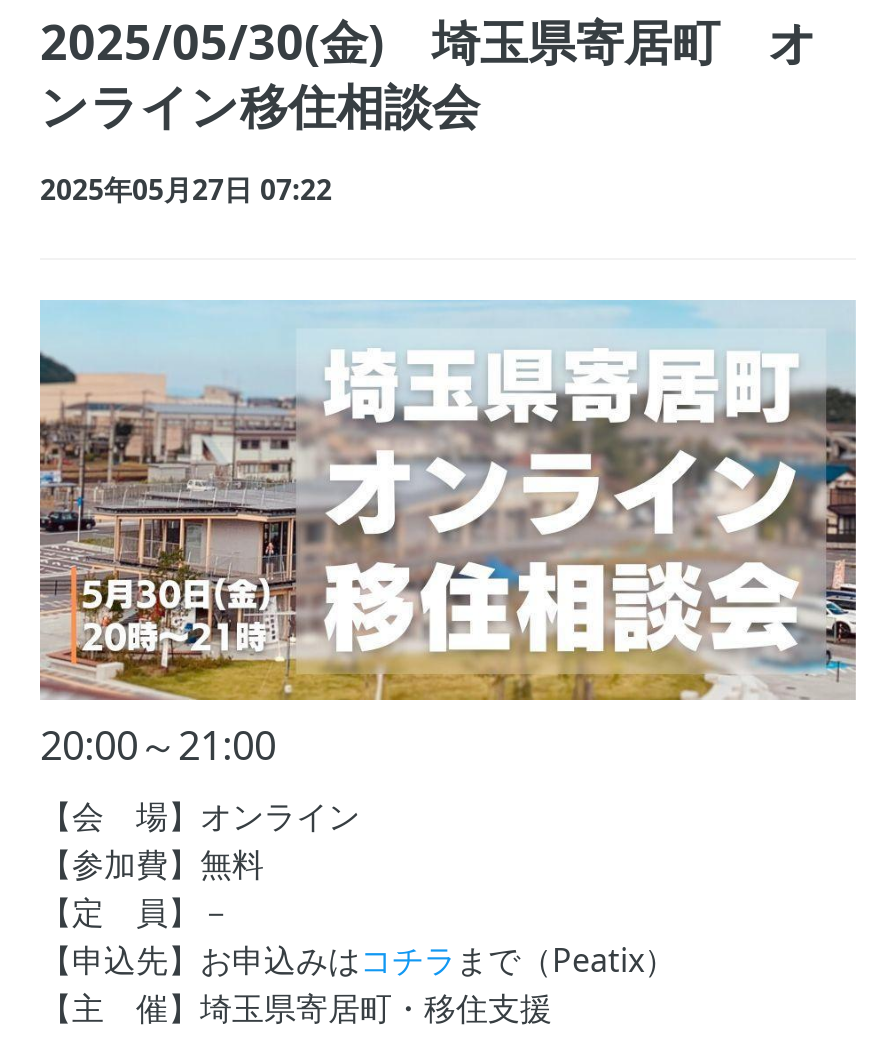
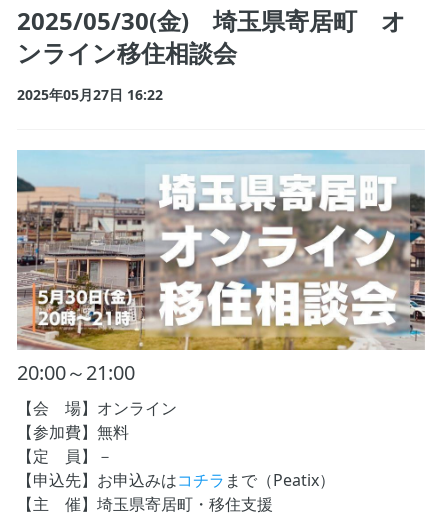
- 2025年05月27日 07:22
+ 2025年05月27日 16:22
